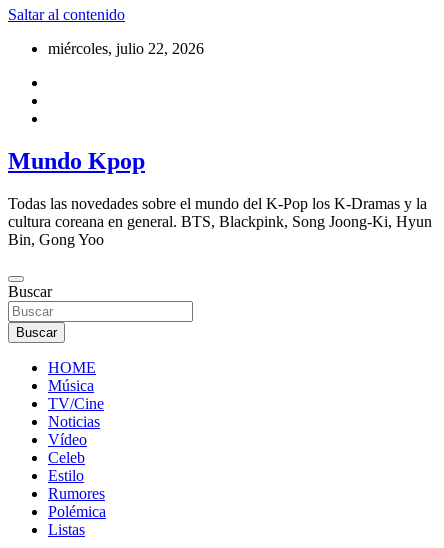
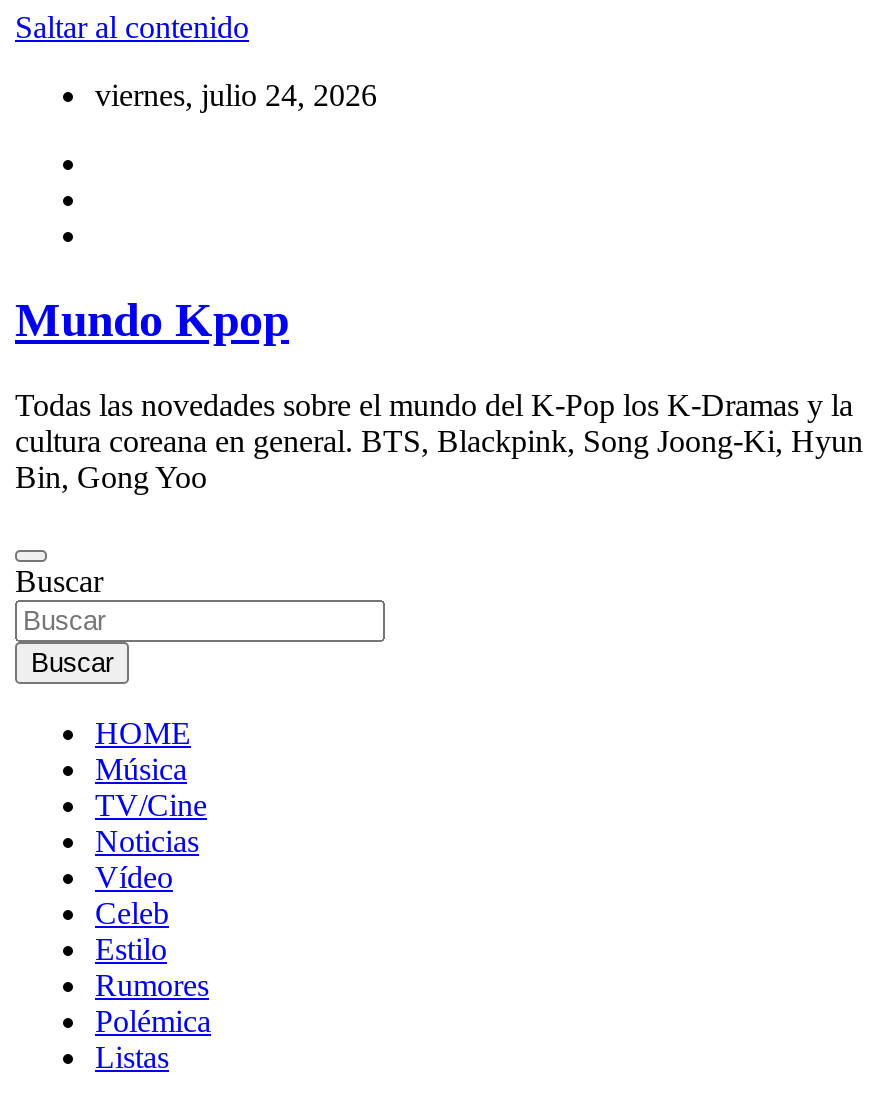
- miércoles, julio 22, 2026
+ viernes, julio 24, 2026
